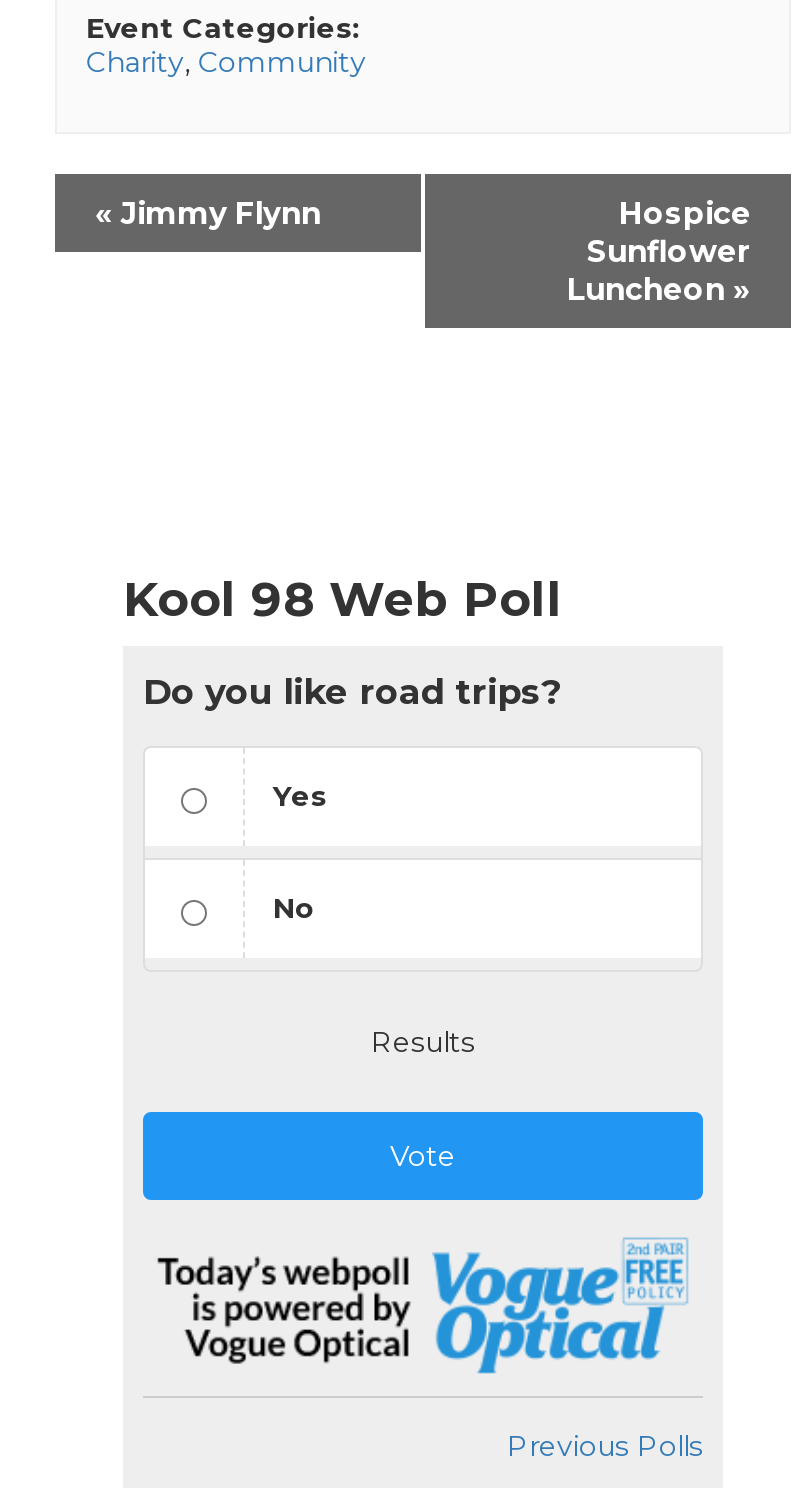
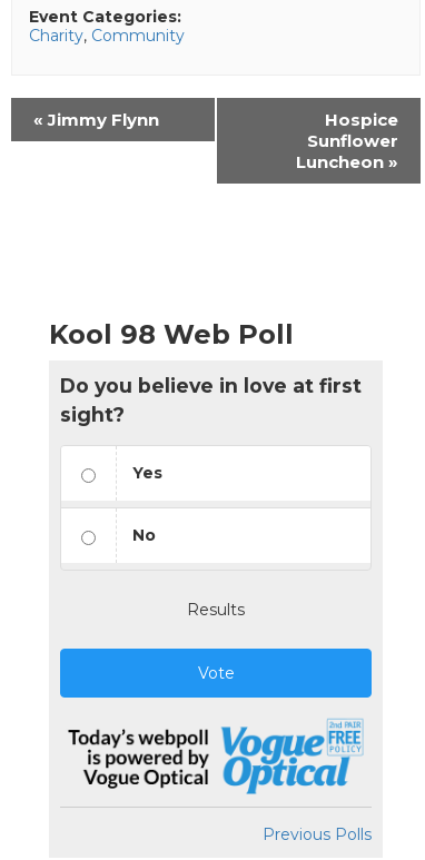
- Do you like road trips?
+ Do you believe in love at first
+ sight?
